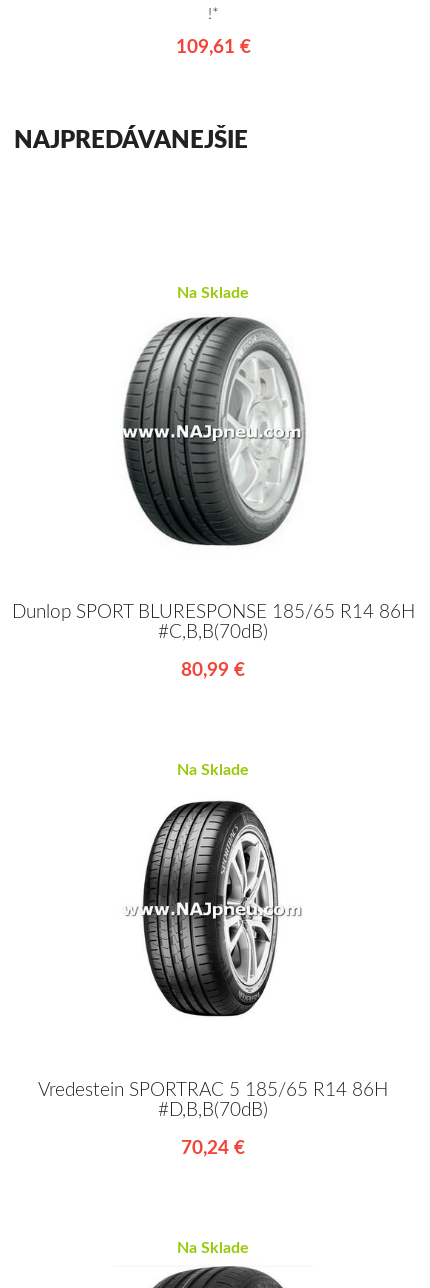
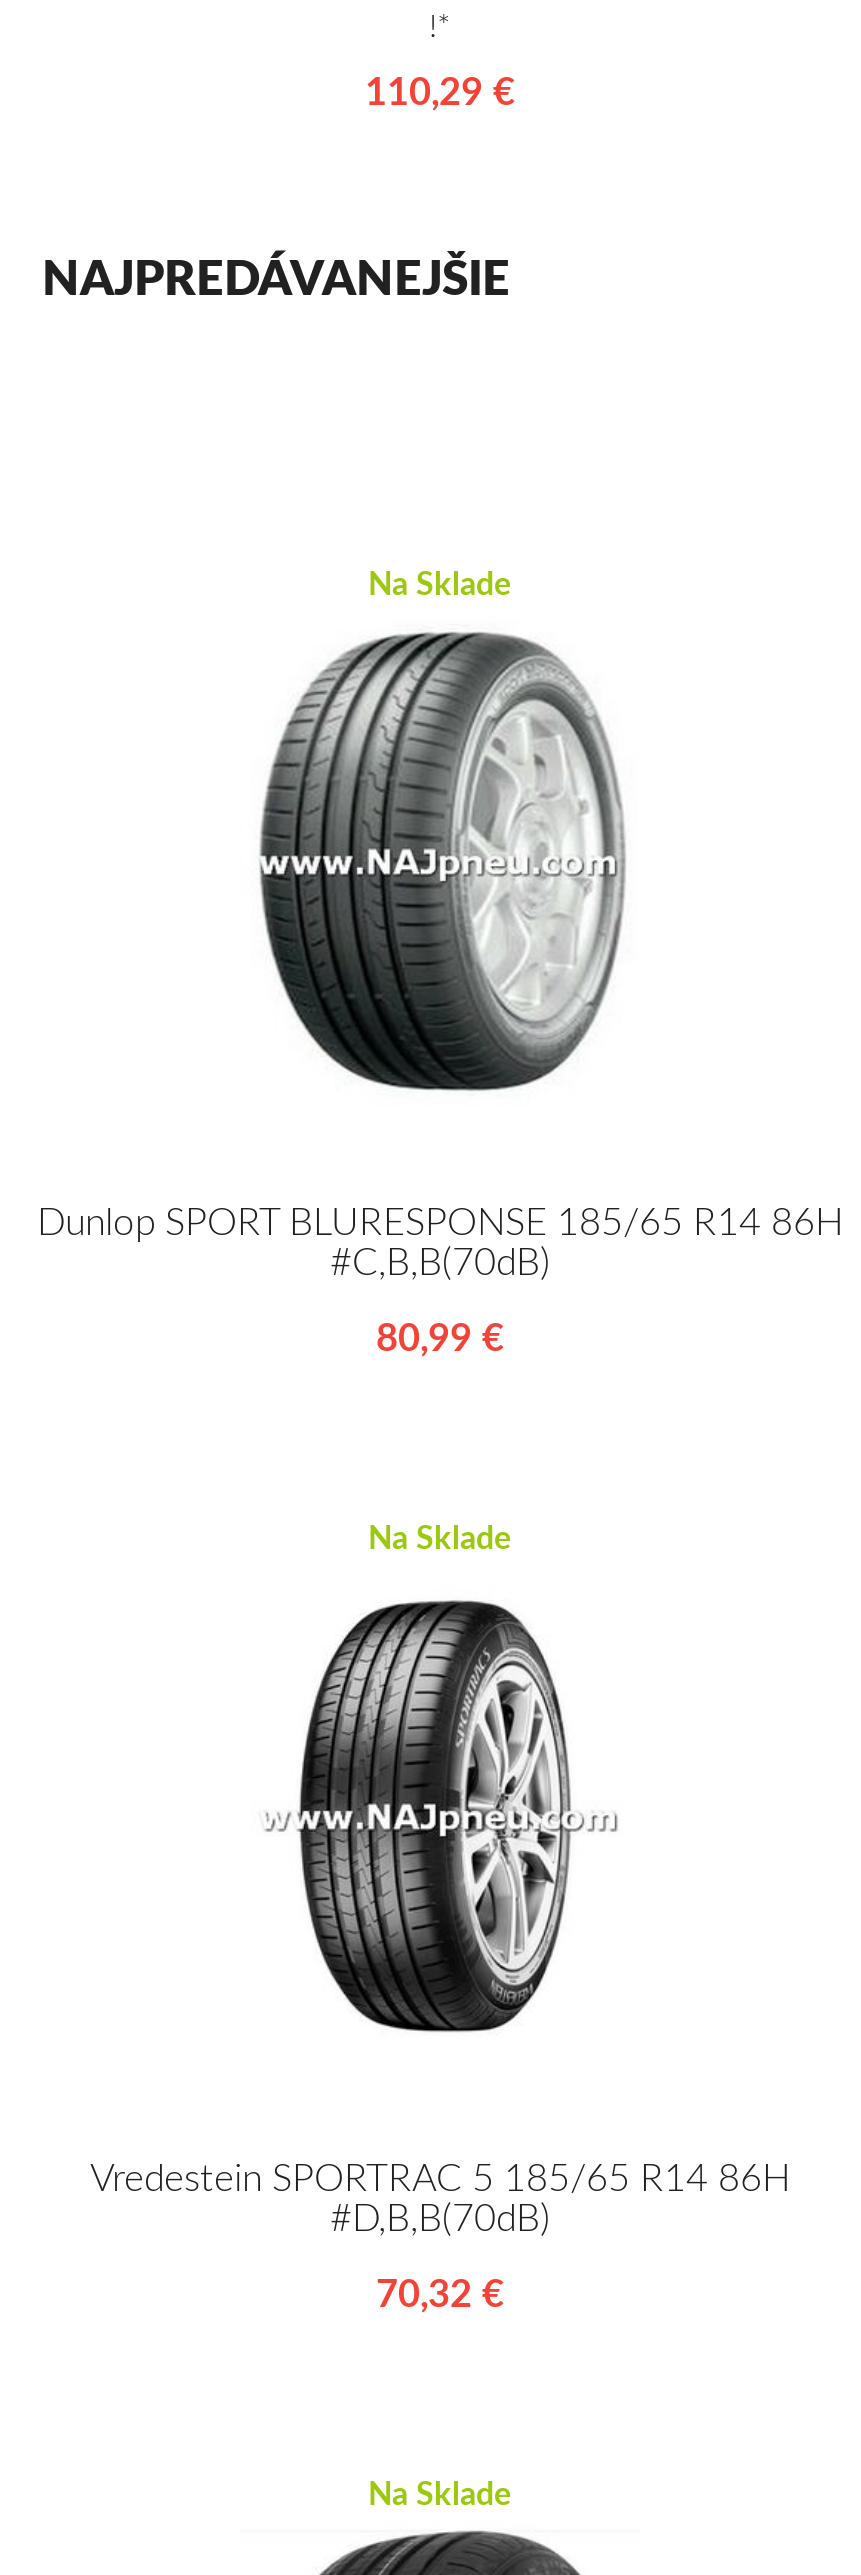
- 109,61 €
+ 110,29 €

- 70,24 €
+ 70,32 €
